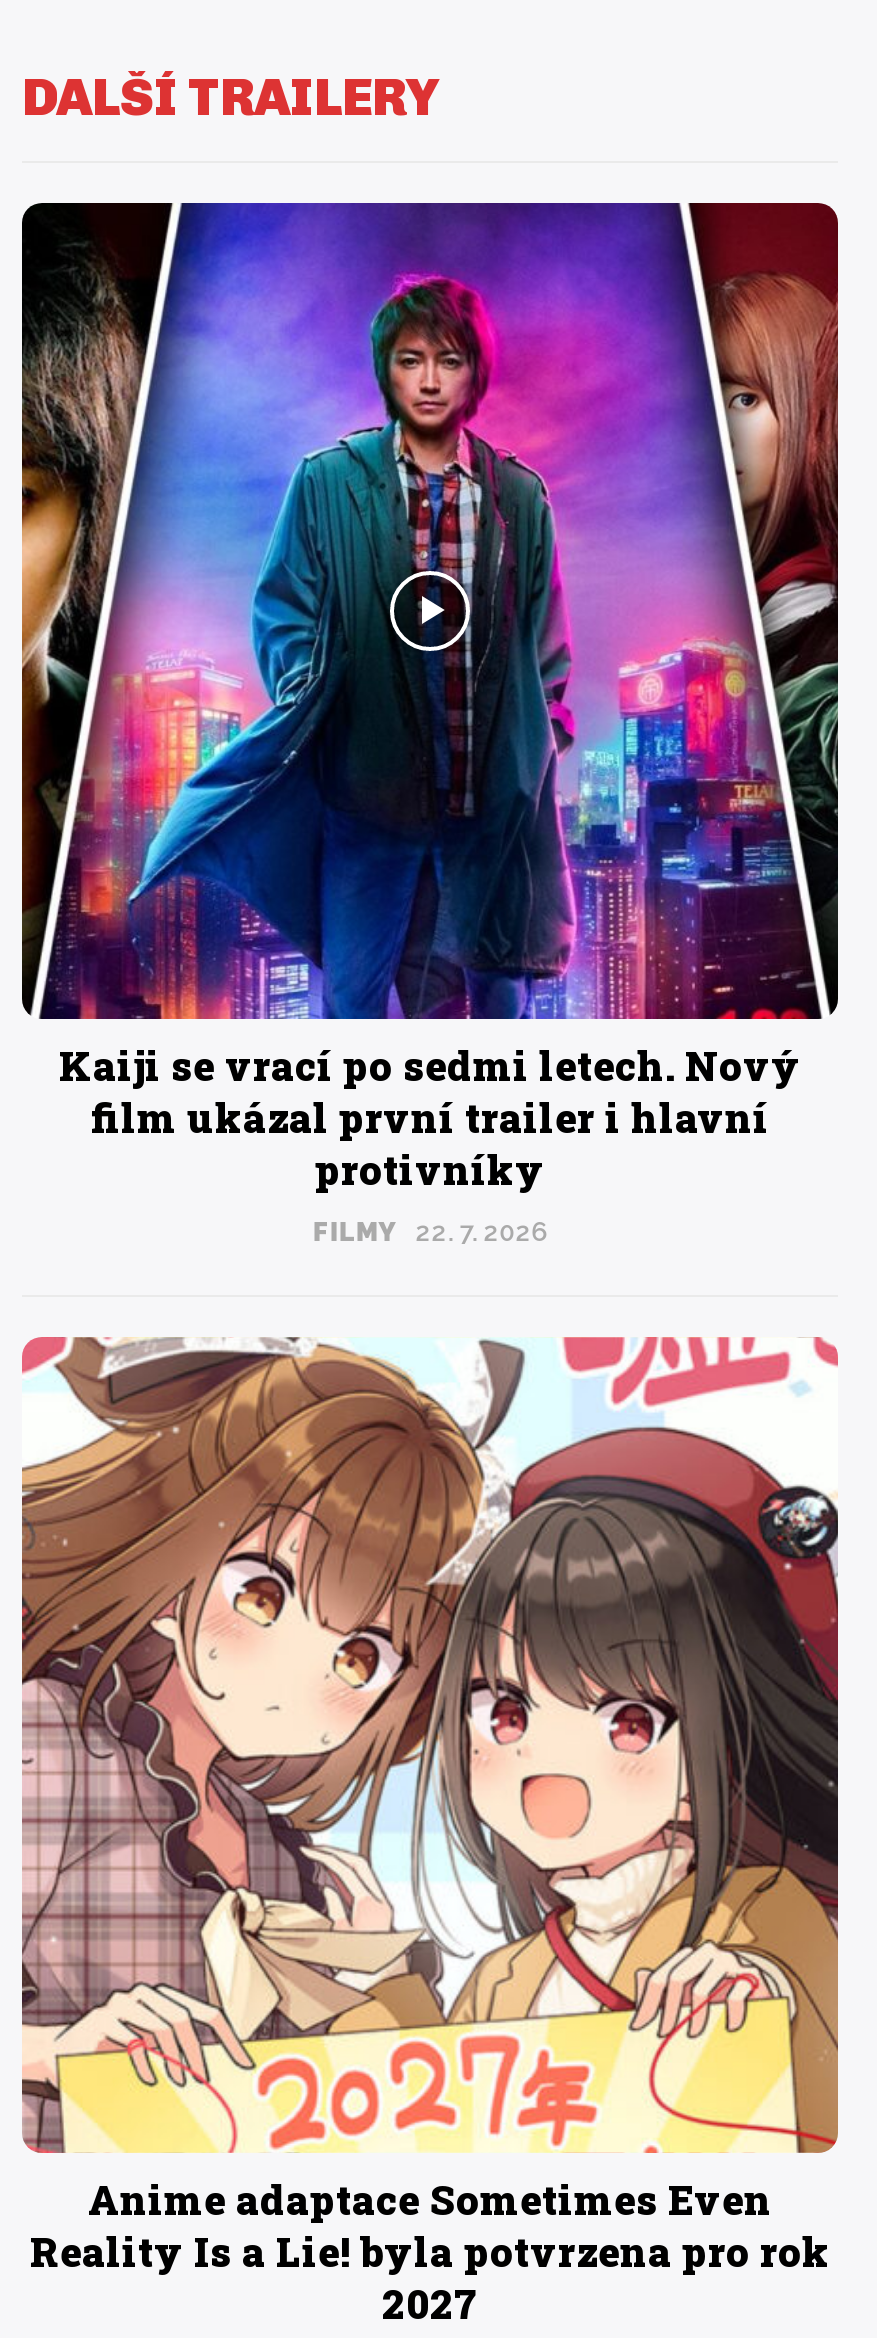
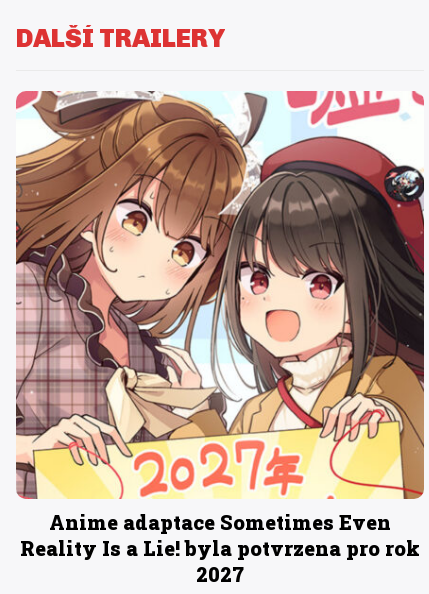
- [image]
- Kaiji se vrací po sedmi letech. Nový
- film ukázal první trailer i hlavní
- protivníky
- FILMY 22. 7. 2026
